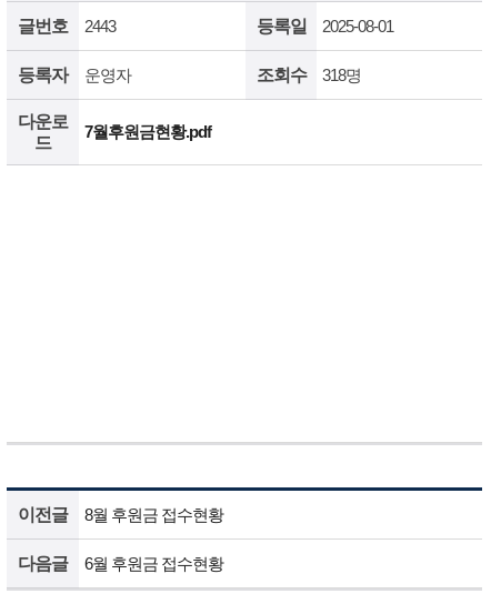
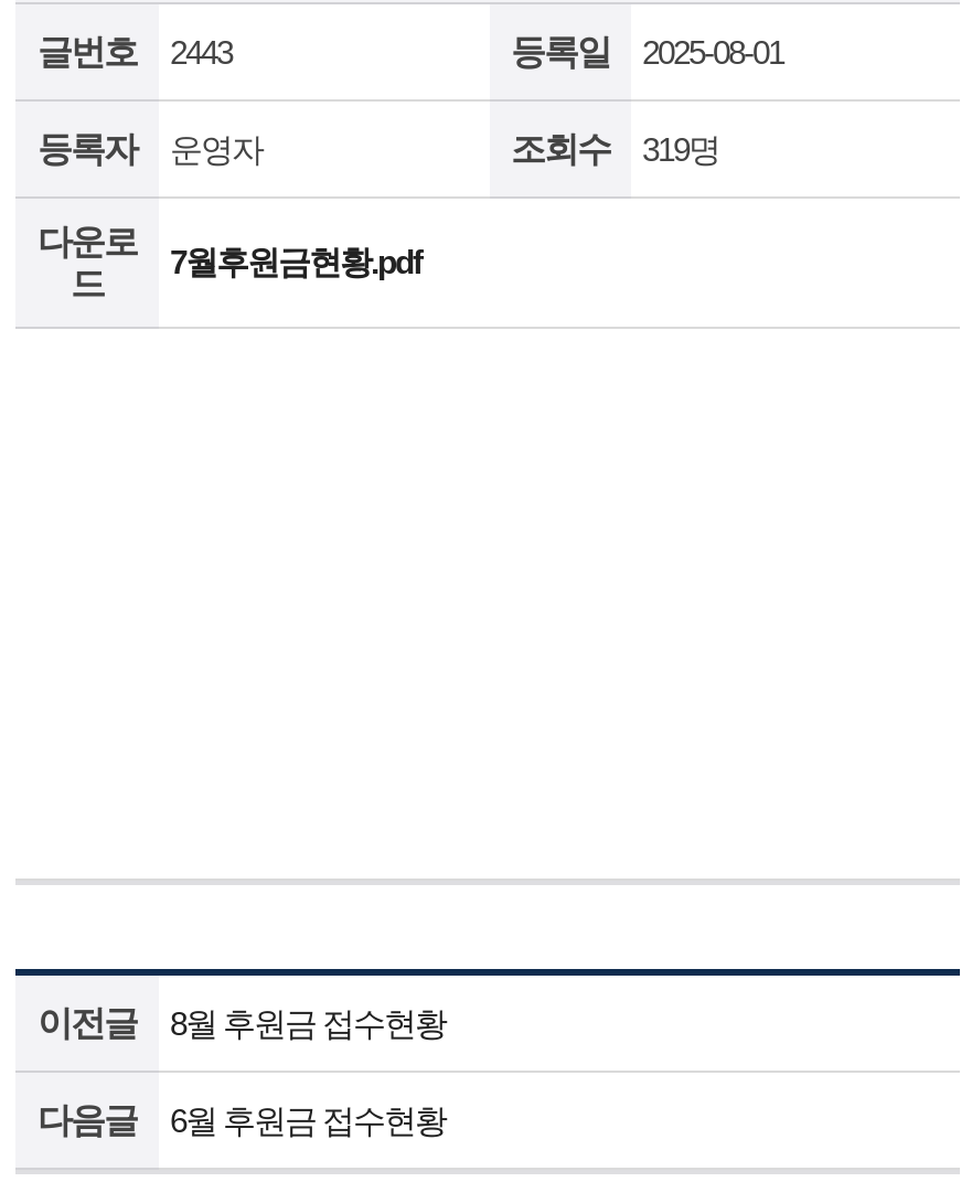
- 조회수 318명
+ 조회수 319명
